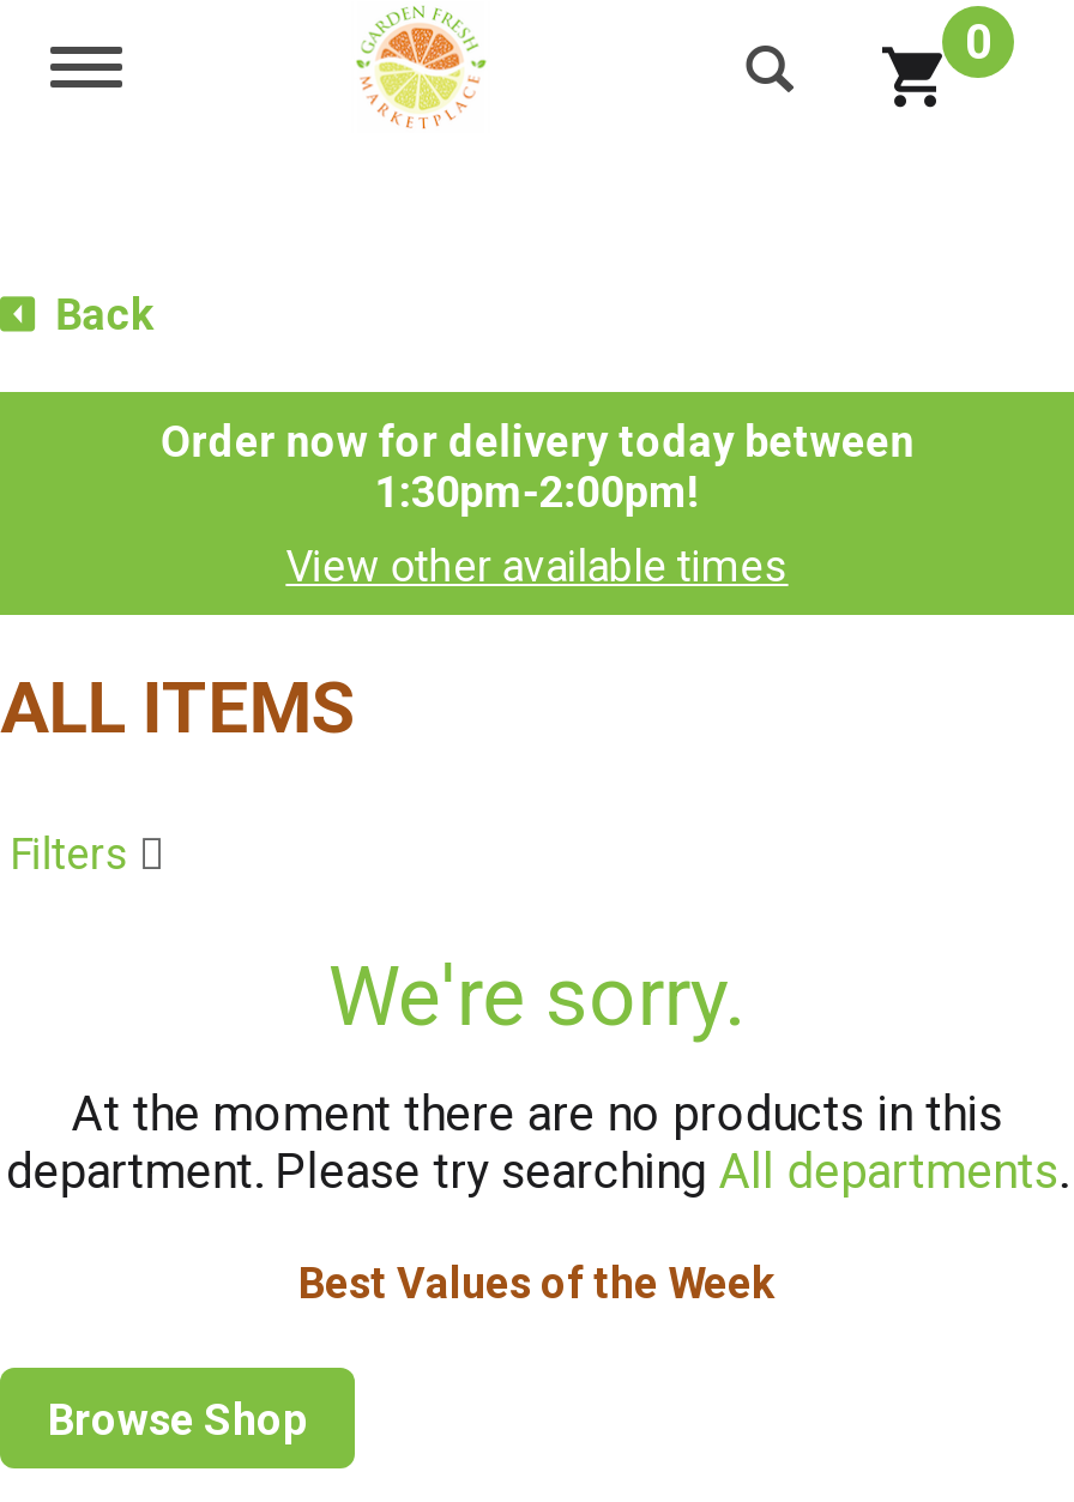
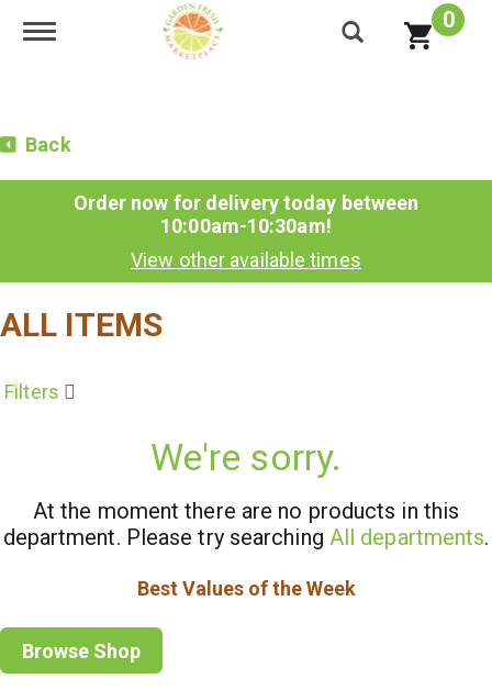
- 1:30pm-2:00pm!
+ 10:00am-10:30am!
